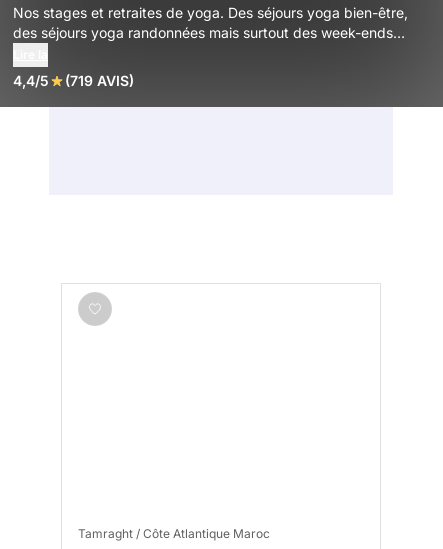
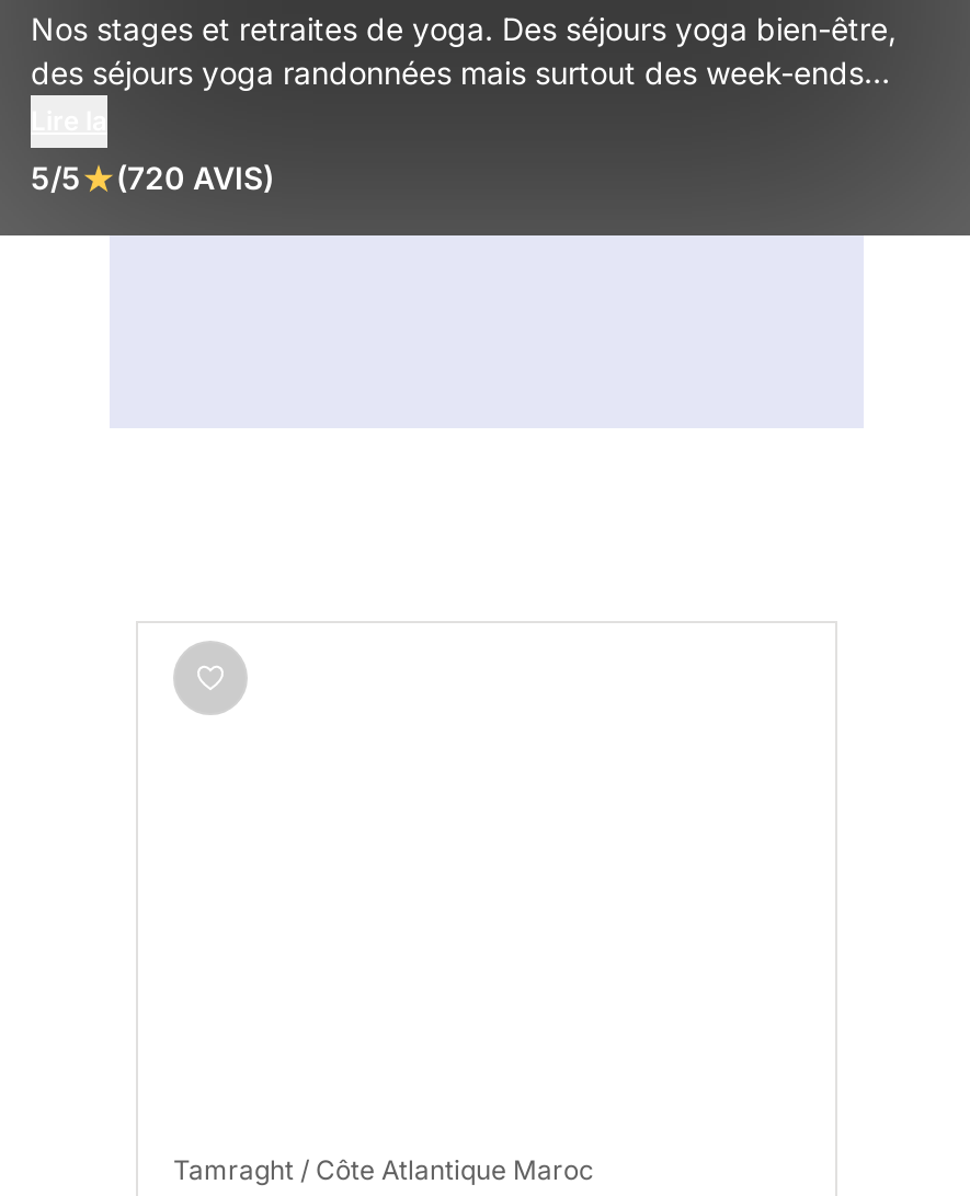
- 4,4/5
+ 5/5

- (719 AVIS)
+ (720 AVIS)
